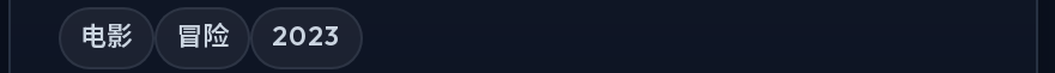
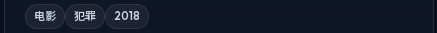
- 冒险
- 2023
+ 犯罪
+ 2018
